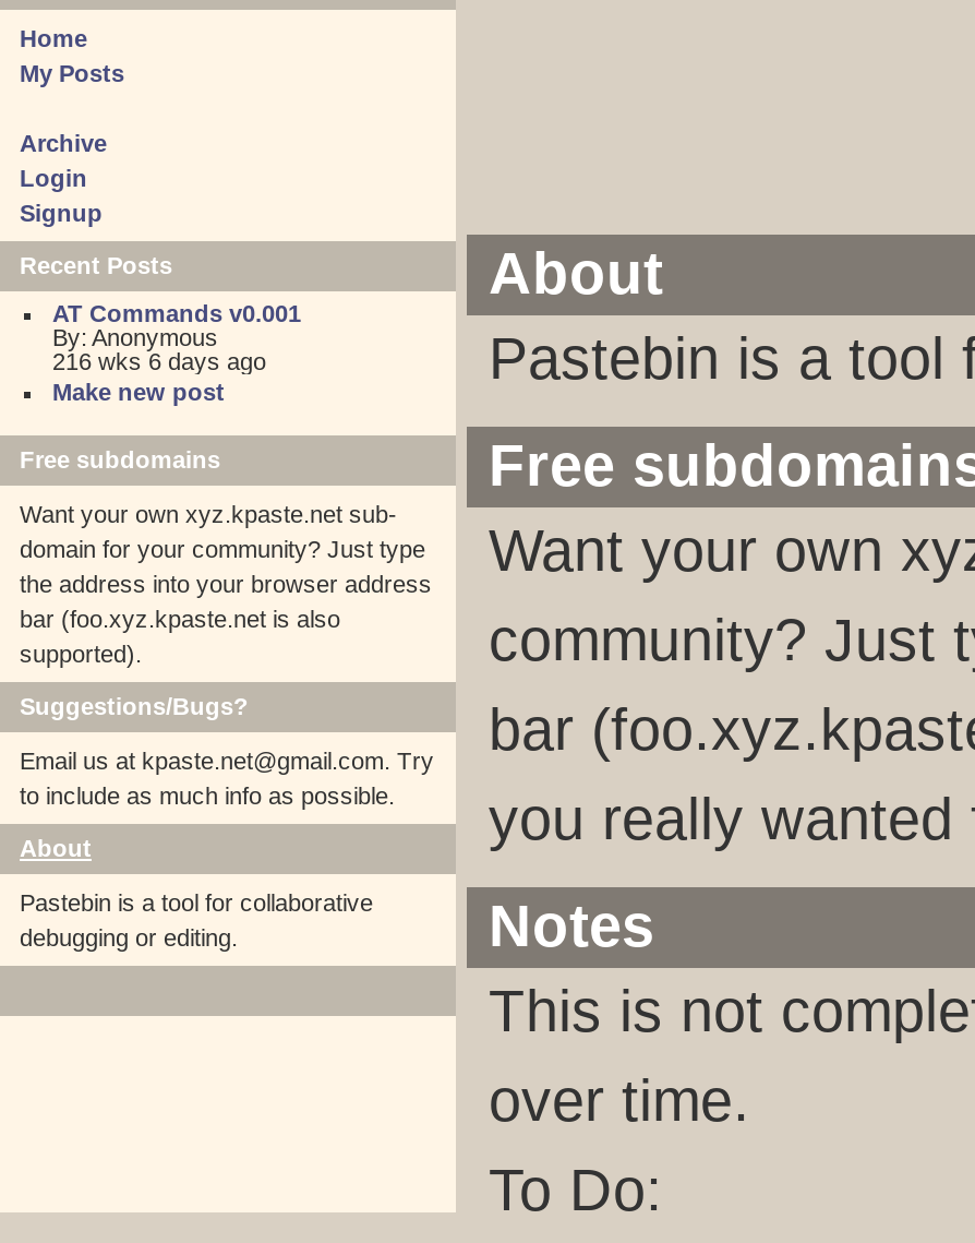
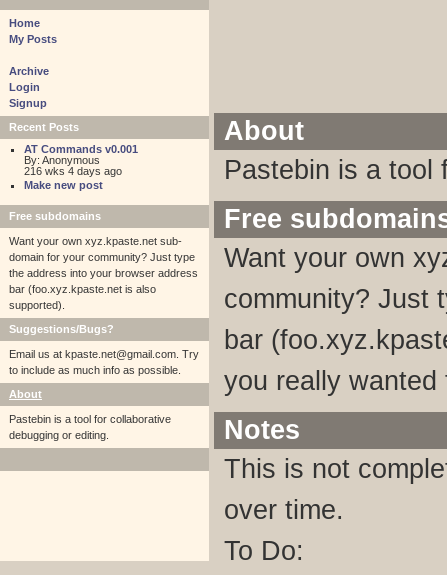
- 216 wks 6 days ago
+ 216 wks 4 days ago
